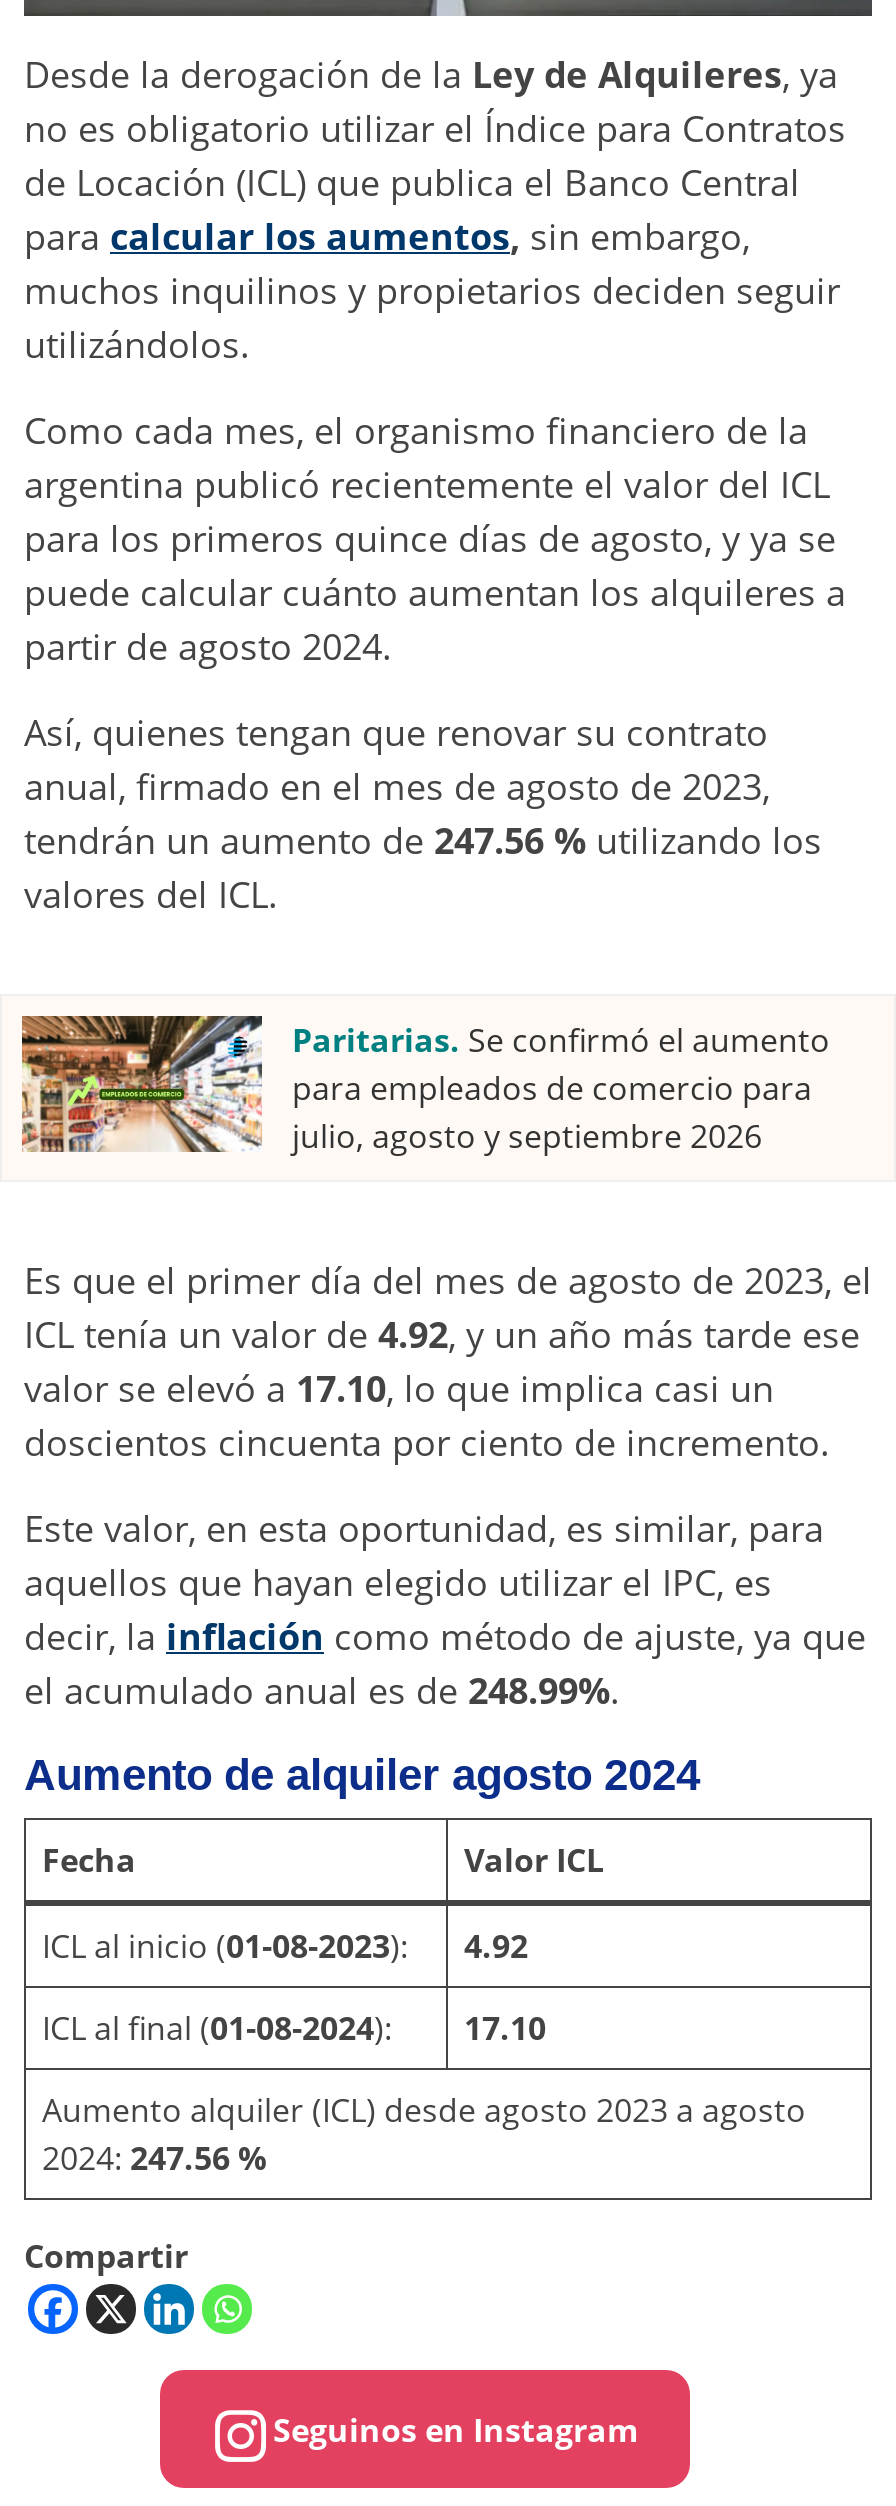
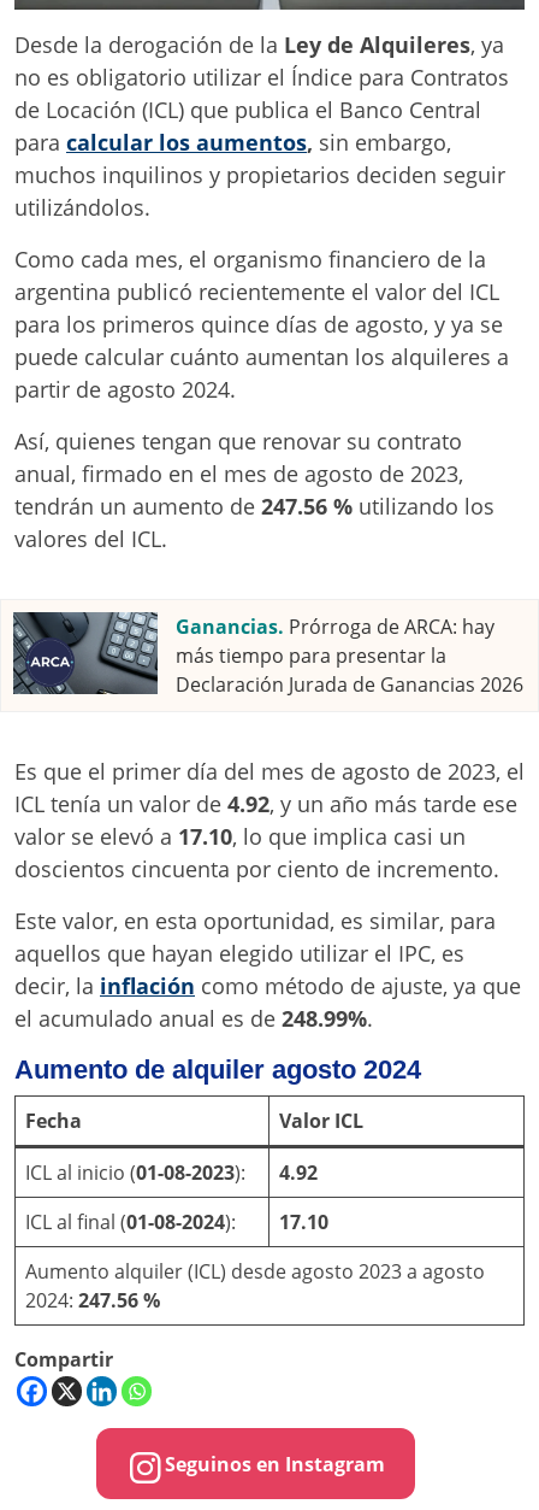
- [image]
- Paritarias. Se confirmó el aumento
- para empleados de comercio para
- julio, agosto y septiembre 2026
+ [image]
+ Ganancias. Prórroga de ARCA: hay
+ más tiempo para presentar la
+ Declaración Jurada de Ganancias 2026
